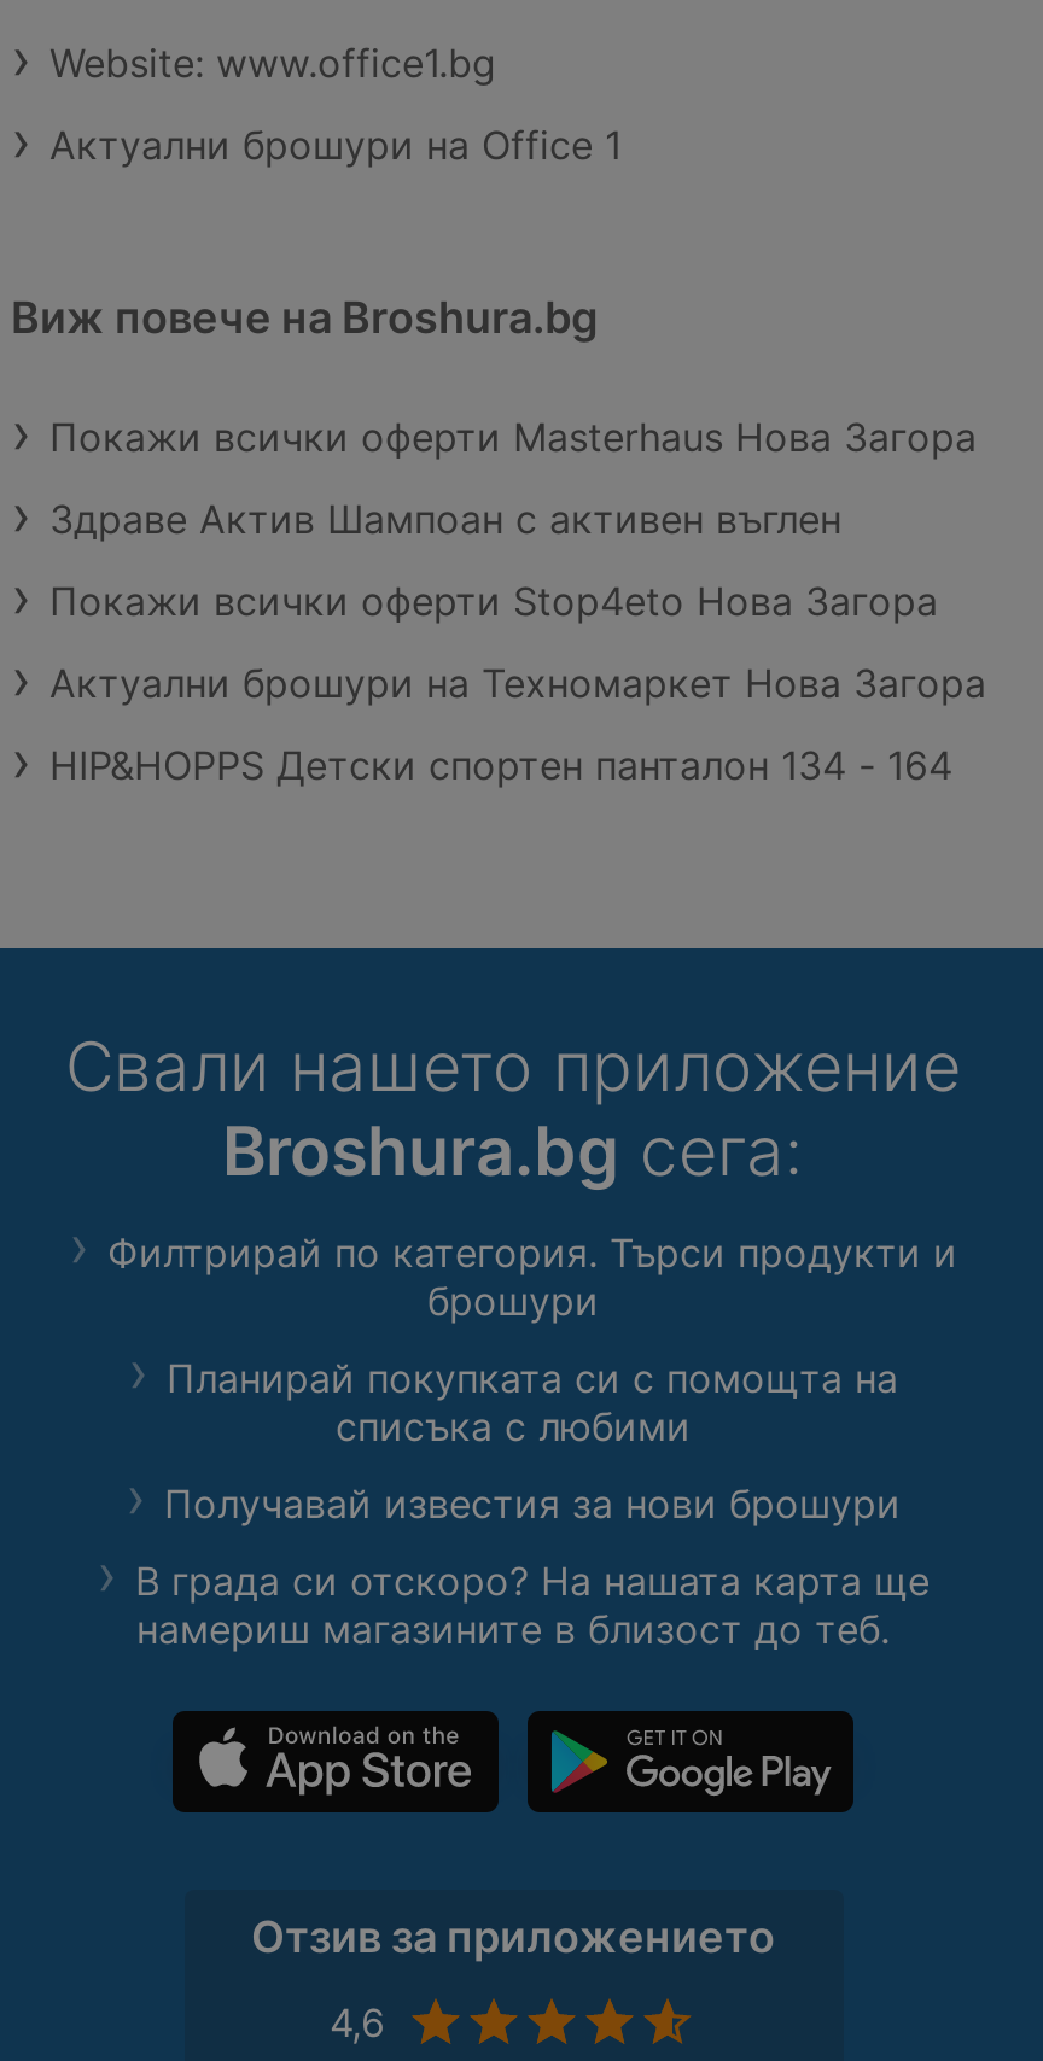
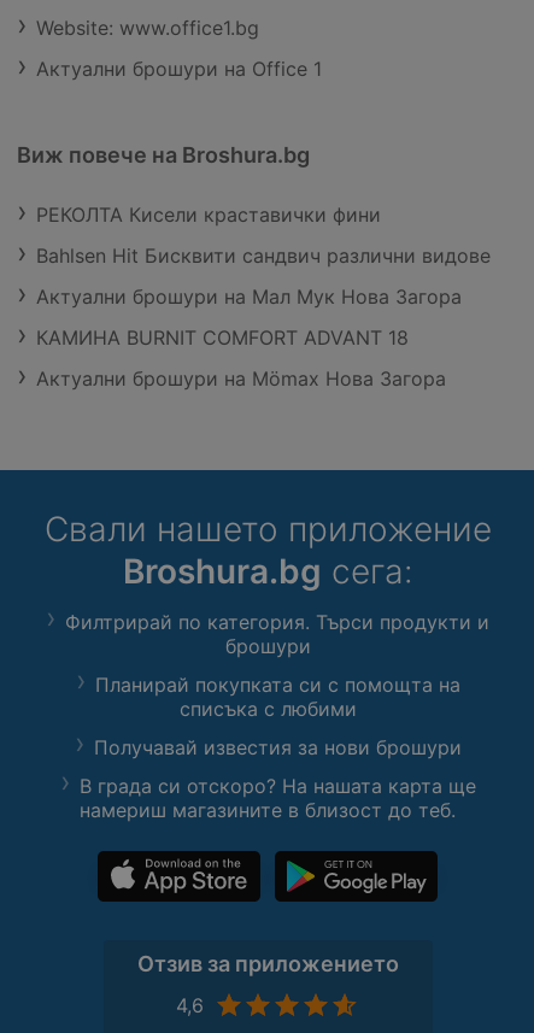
- Покажи всички оферти Masterhaus Нова Загора
+ РЕКОЛТА Кисели краставички фини

- Здраве Актив Шампоан с активен въглен
+ Bahlsen Hit Бисквити сандвич различни видове

- Покажи всички оферти Stop4eto Нова Загора
+ Актуални брошури на Мал Мук Нова Загора

- Актуални брошури на Техномаркет Нова Загора
+ КАМИНА BURNIT COMFORT ADVANT 18

- HIP&HOPPS Детски спортен панталон 134 - 164
+ Актуални брошури на Mömax Нова Загора
